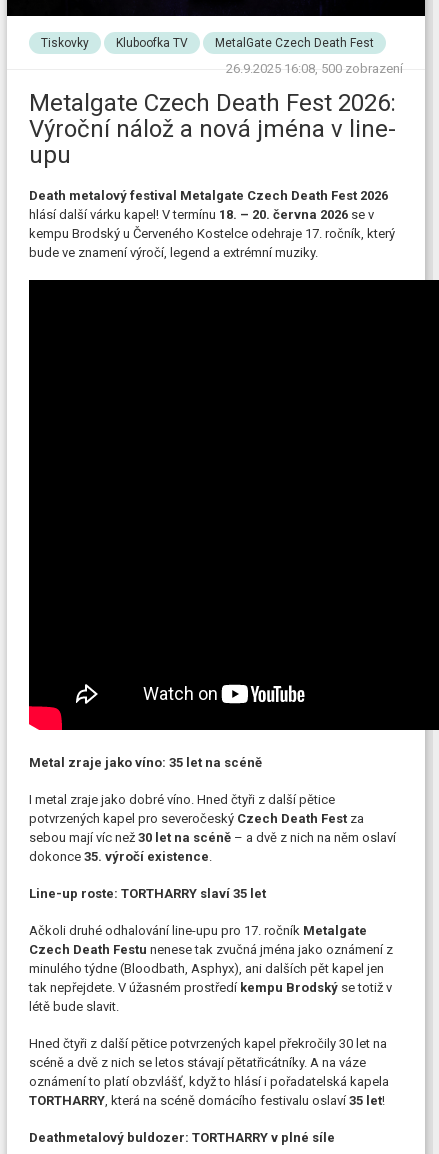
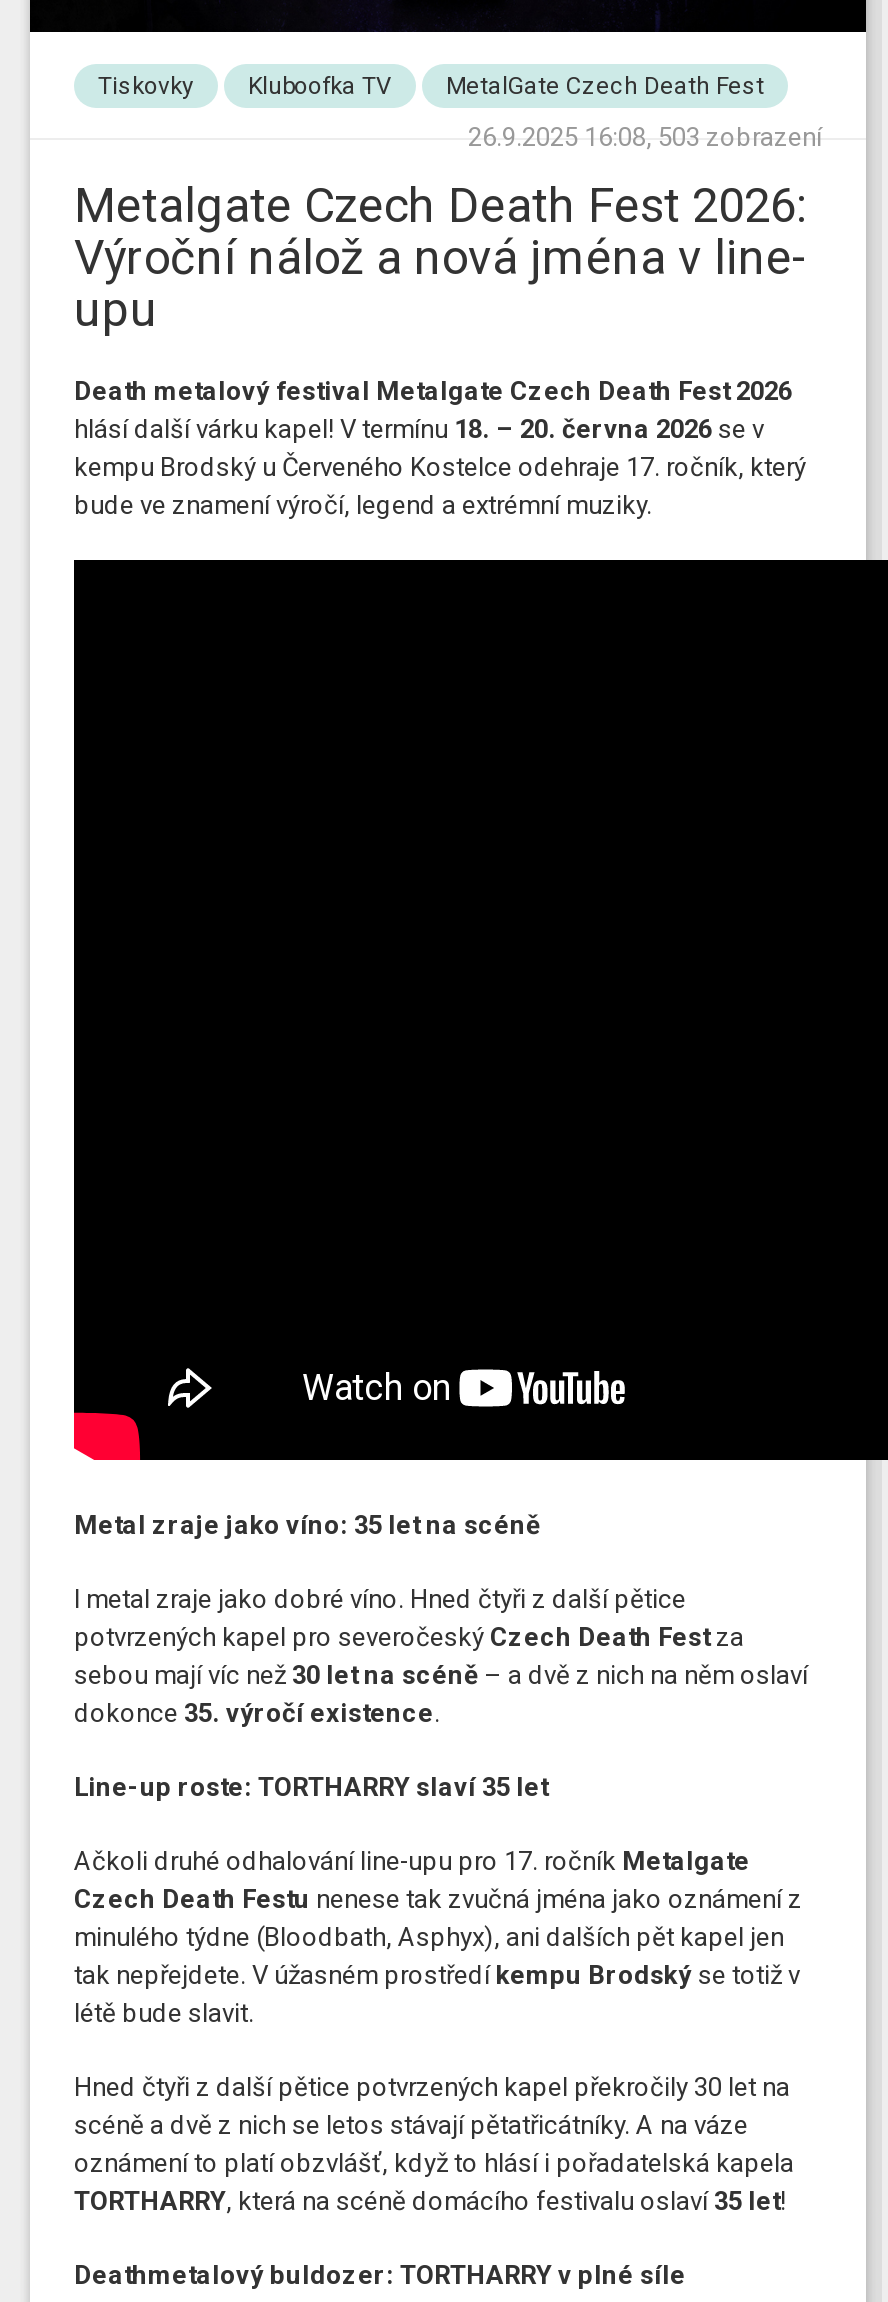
- 26.9.2025 16:08, 500 zobrazení
+ 26.9.2025 16:08, 503 zobrazení
